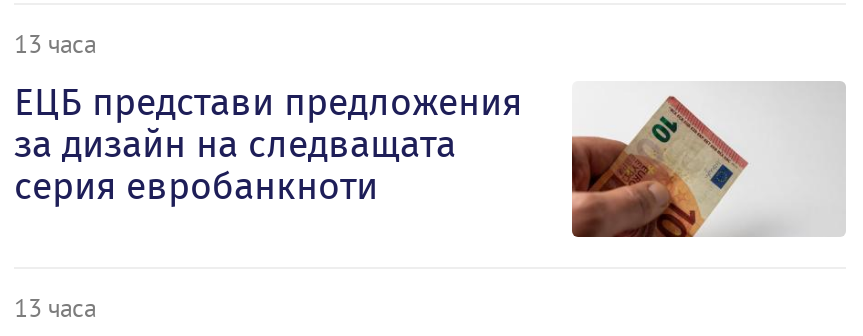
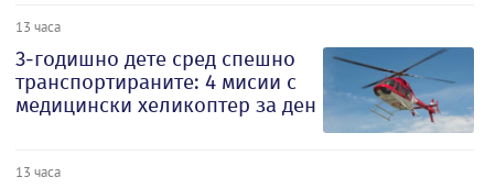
- [image]
- ЕЦБ представи предложения
- за дизайн на следващата
- серия евробанкноти
+ [image]
+ 3-годишно дете сред спешно
+ транспортираните: 4 мисии с
+ медицински хеликоптер за ден
